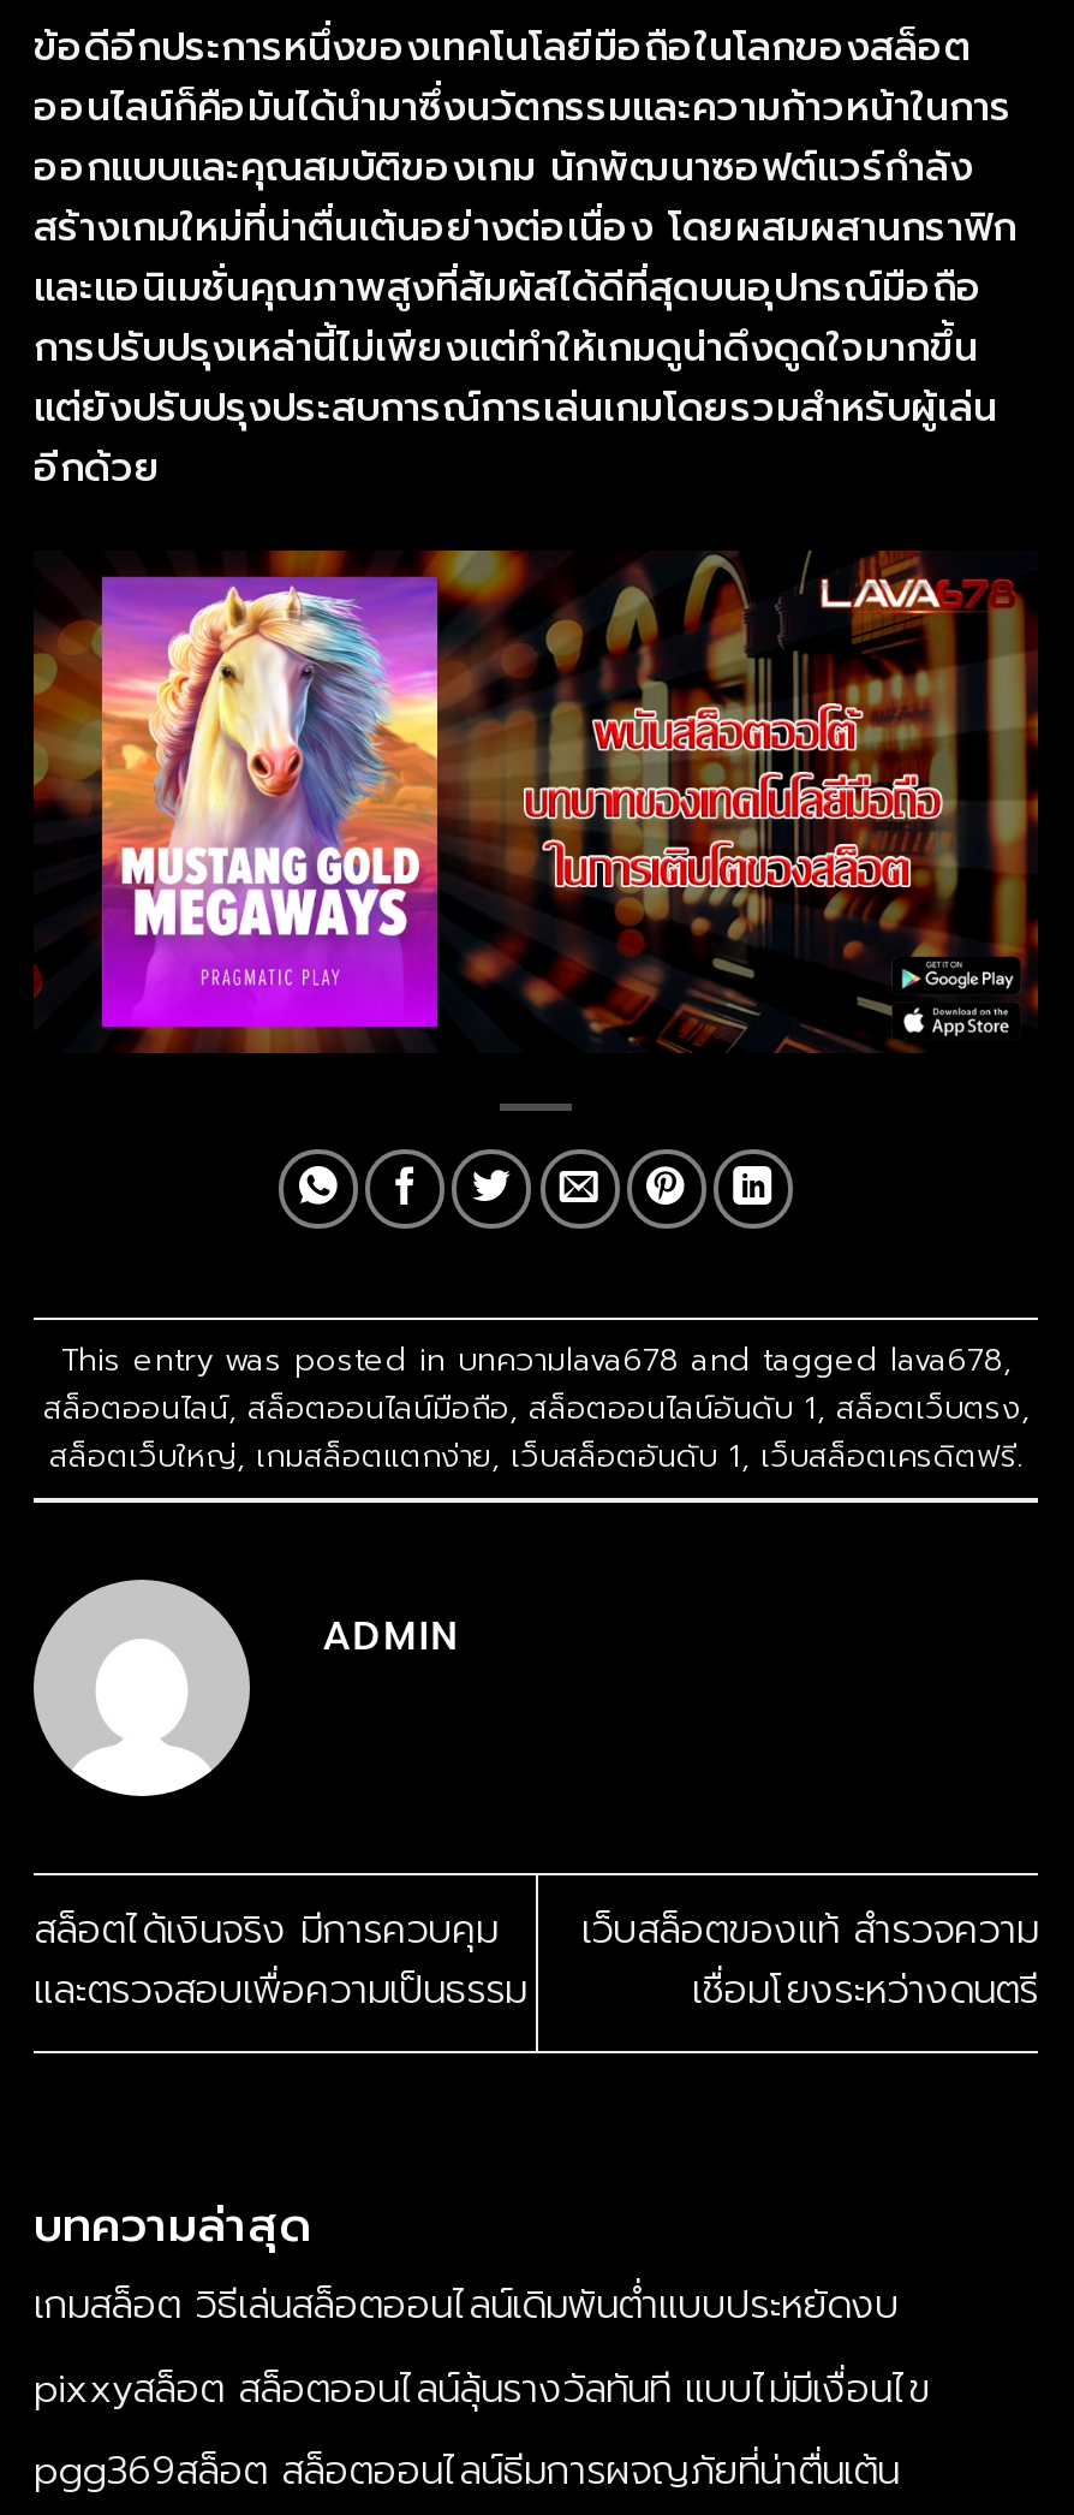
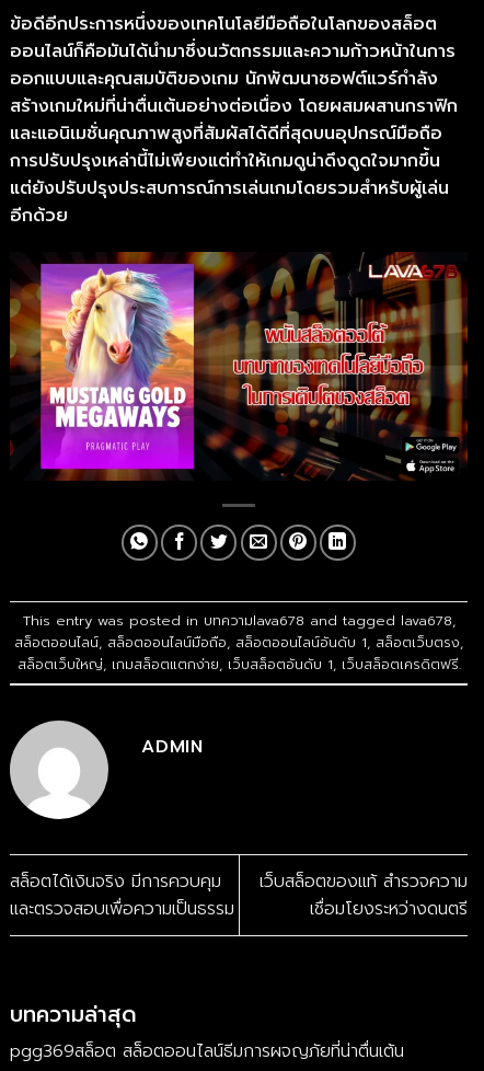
- เกมสล็อต วิธีเล่นสล็อตออนไลน์เดิมพันต่ำแบบประหยัดงบ
- pixxyสล็อต สล็อตออนไลน์ลุ้นรางวัลทันที แบบไม่มีเงื่อนไข
